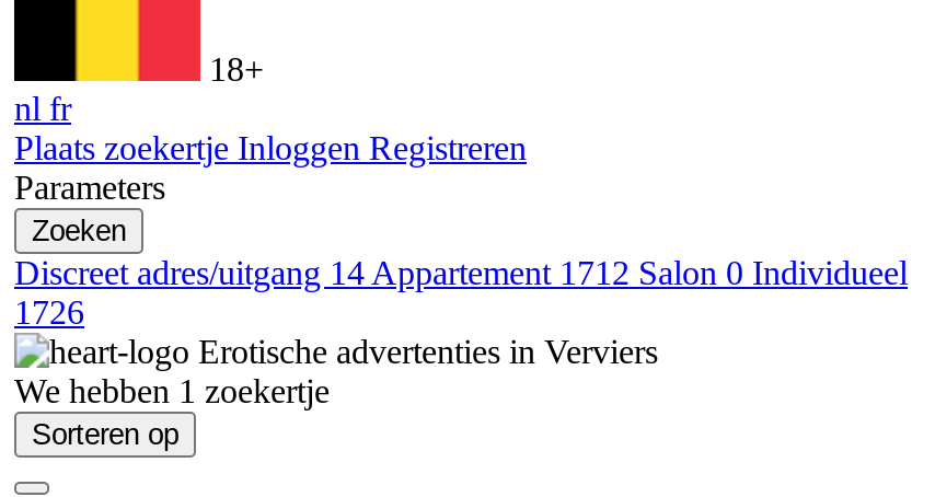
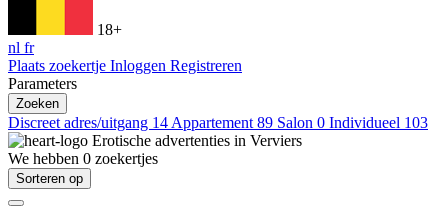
- Discreet adres/uitgang 14 Appartement 1712 Salon 0 Individueel
- 1726
+ Discreet adres/uitgang 14 Appartement 89 Salon 0 Individueel 103

- We hebben 1 zoekertje
+ We hebben 0 zoekertjes
